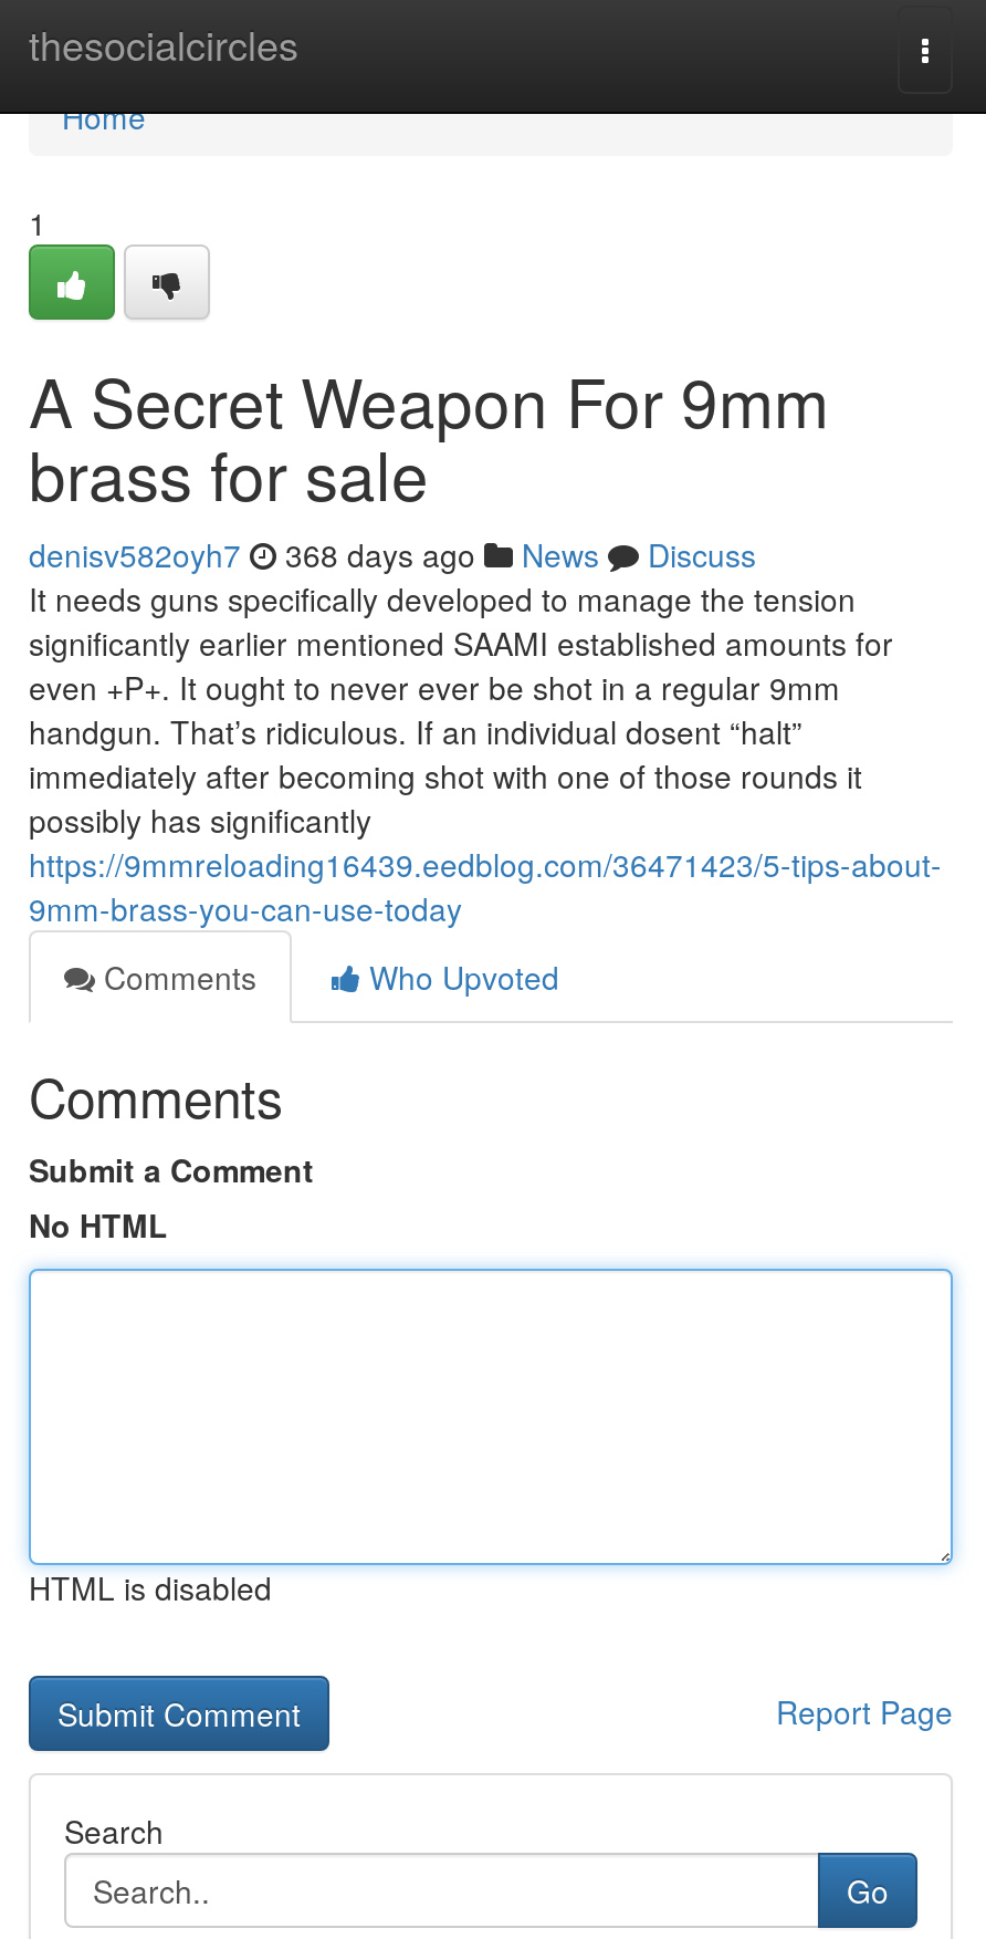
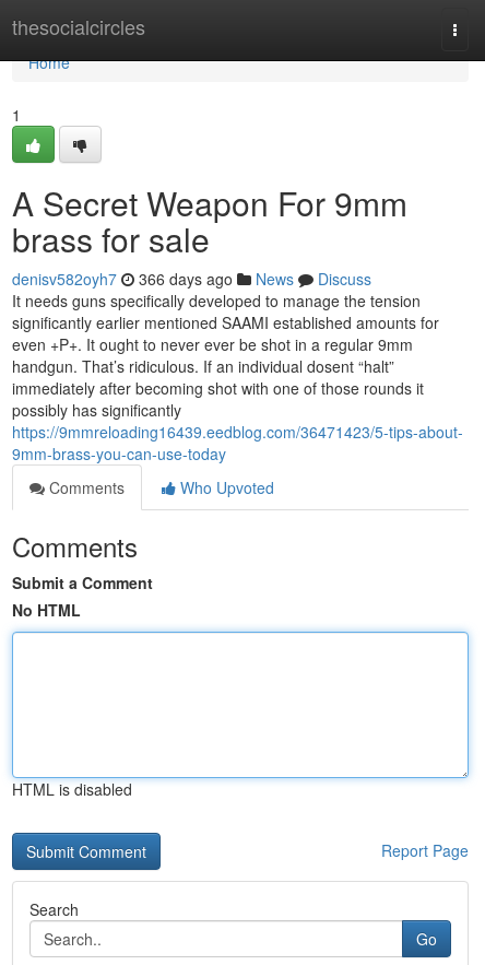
- denisv582oyh7 368 days ago News Discuss
+ denisv582oyh7 366 days ago News Discuss
